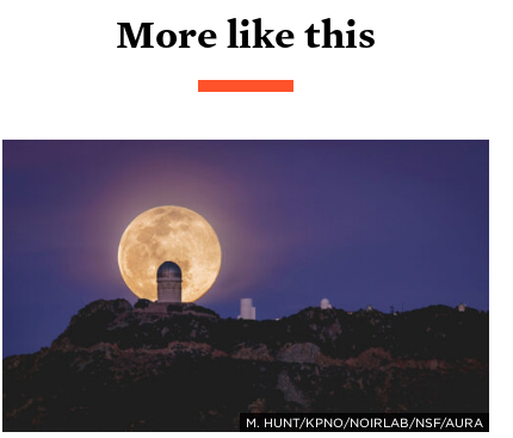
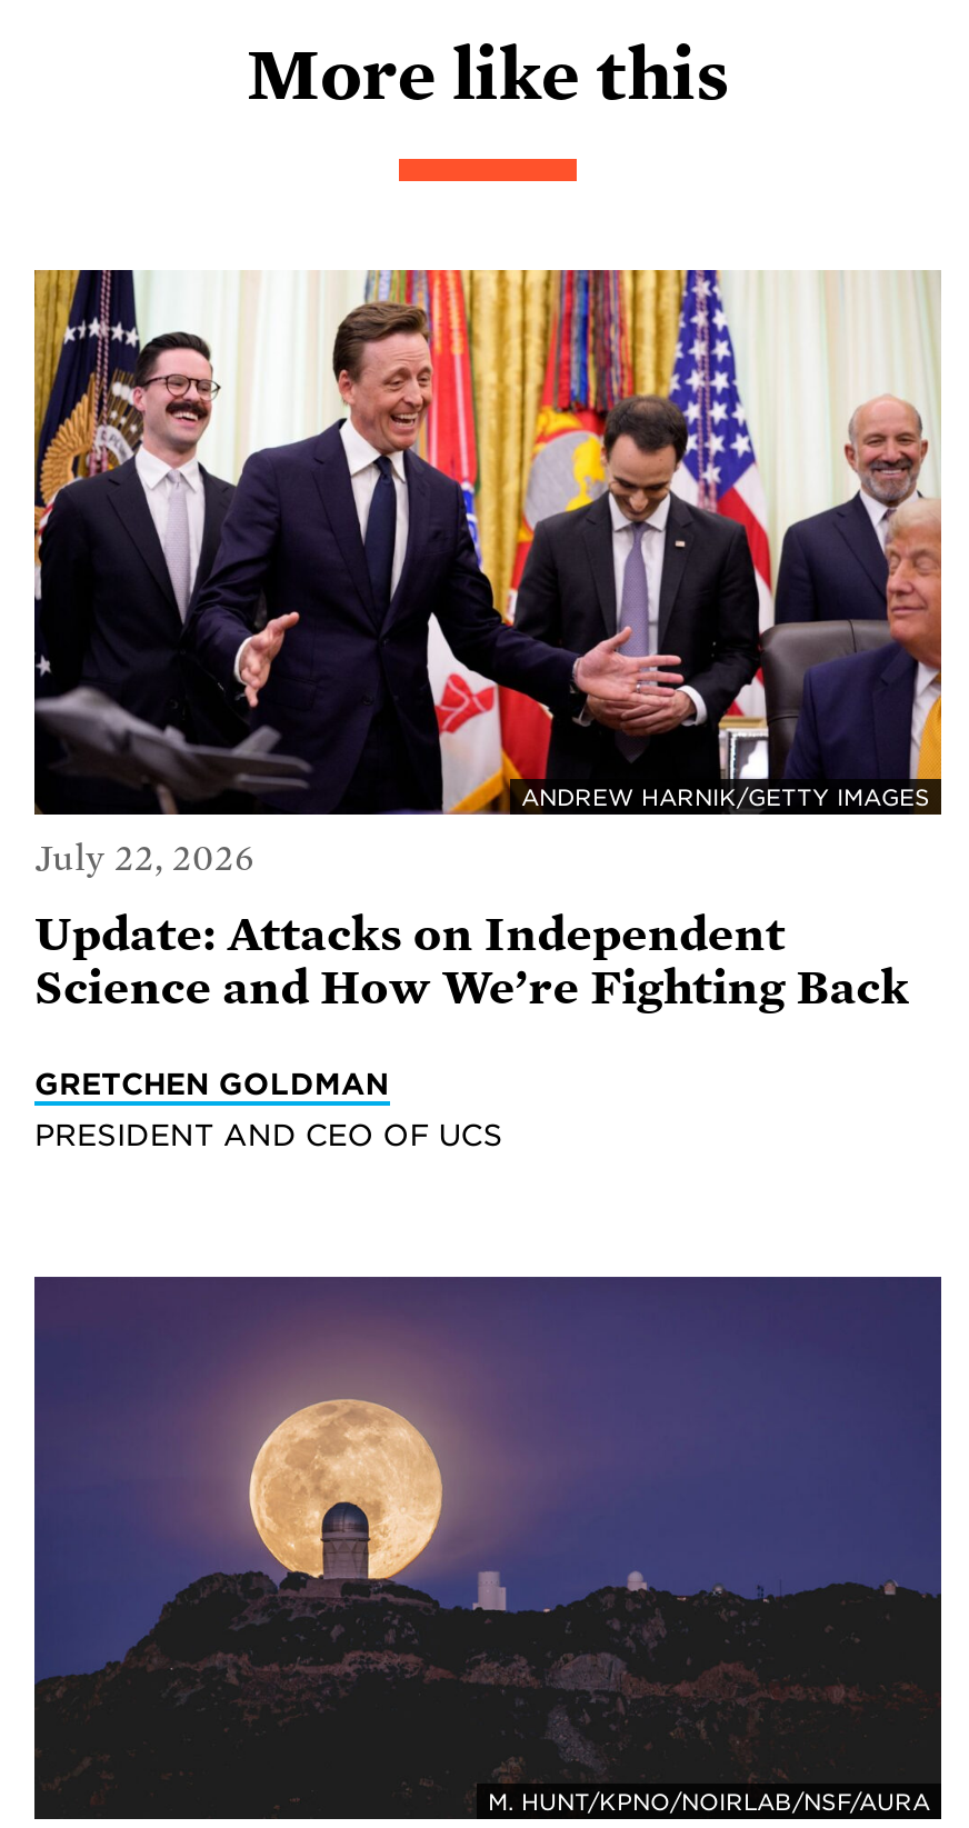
+ [image]
+ ANDREW HARNIK/GETTY IMAGES
+ July 22, 2026
+ Update: Attacks on Independent
+ Science and How We’re Fighting Back
+ GRETCHEN GOLDMAN
+ PRESIDENT AND CEO OF UCS
